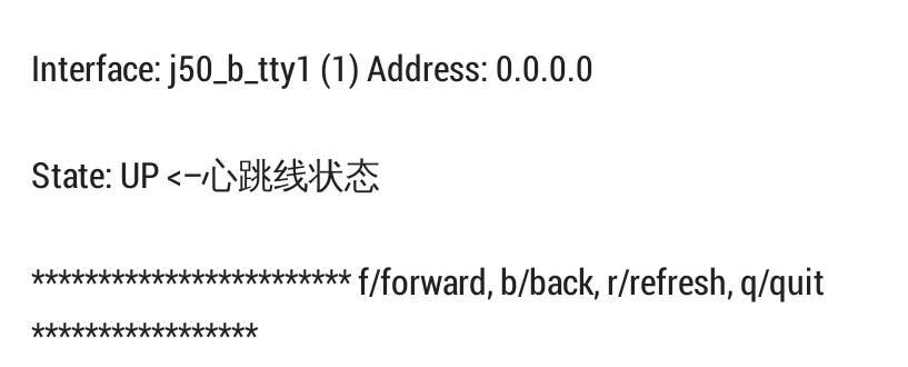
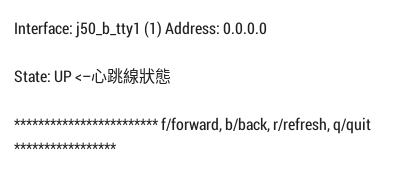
- State: UP <–心跳线状态
+ State: UP <–心跳線狀態
